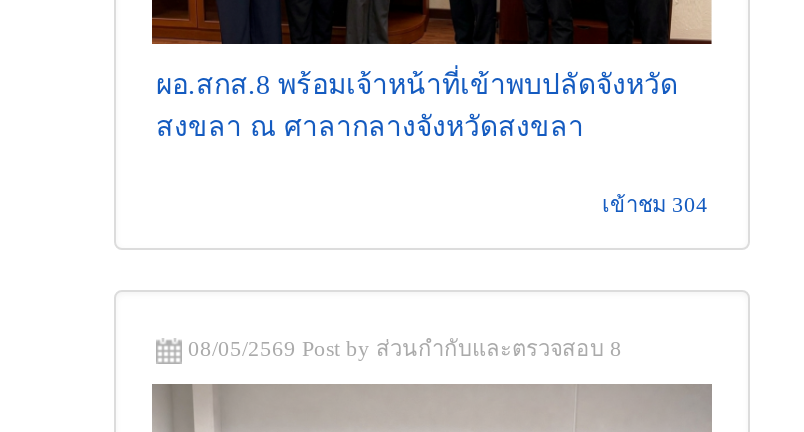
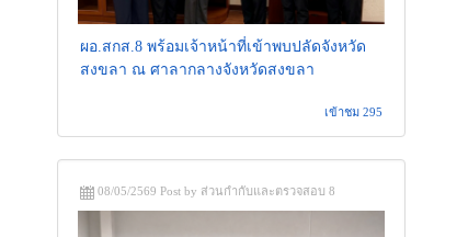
- เข้าชม 304
+ เข้าชม 295
